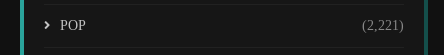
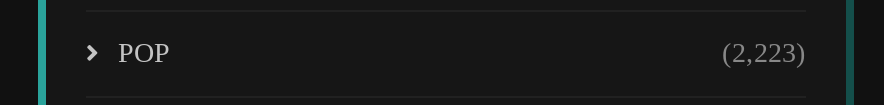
- (2,221)
+ (2,223)
